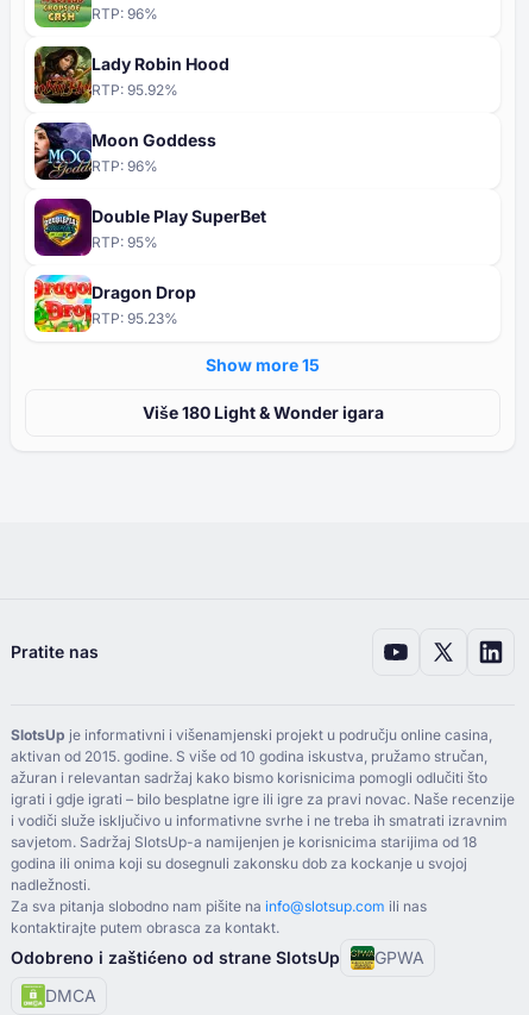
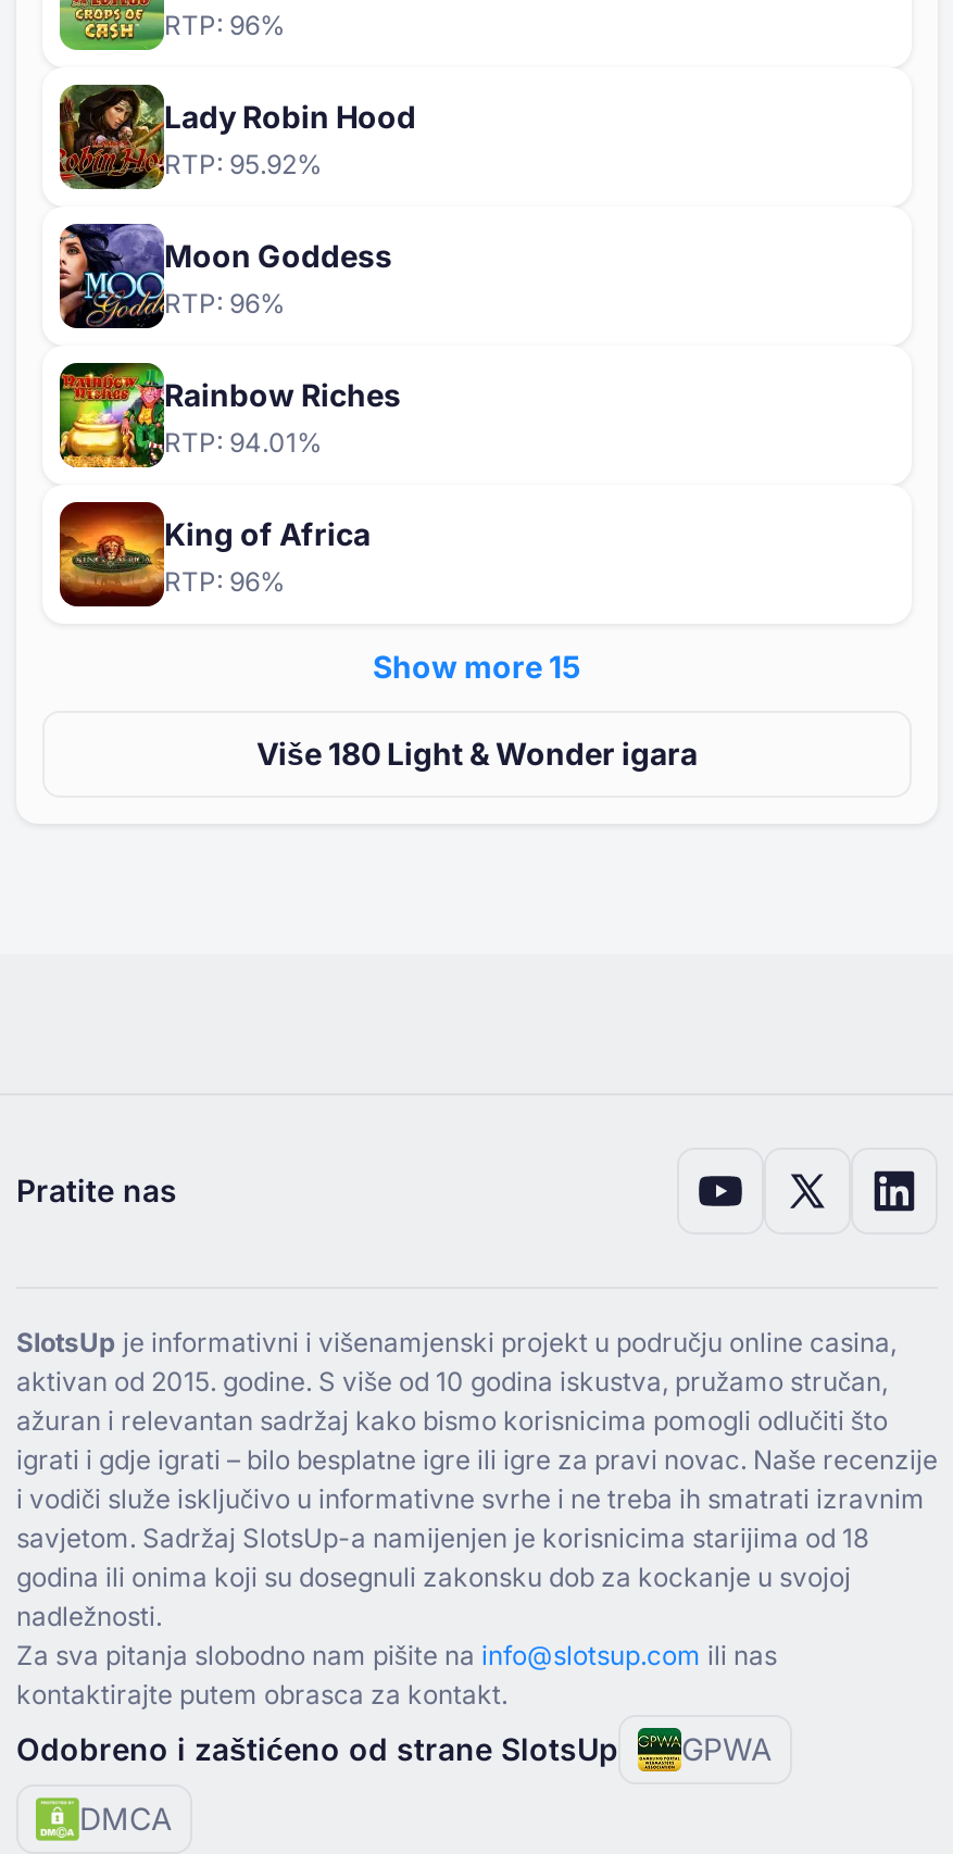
- [image]
- Double Play SuperBet
- RTP: 95%
+ [image]
+ Rainbow Riches
+ RTP: 94.01%

- [image]
- Dragon Drop
- RTP: 95.23%
+ [image]
+ King of Africa
+ RTP: 96%
